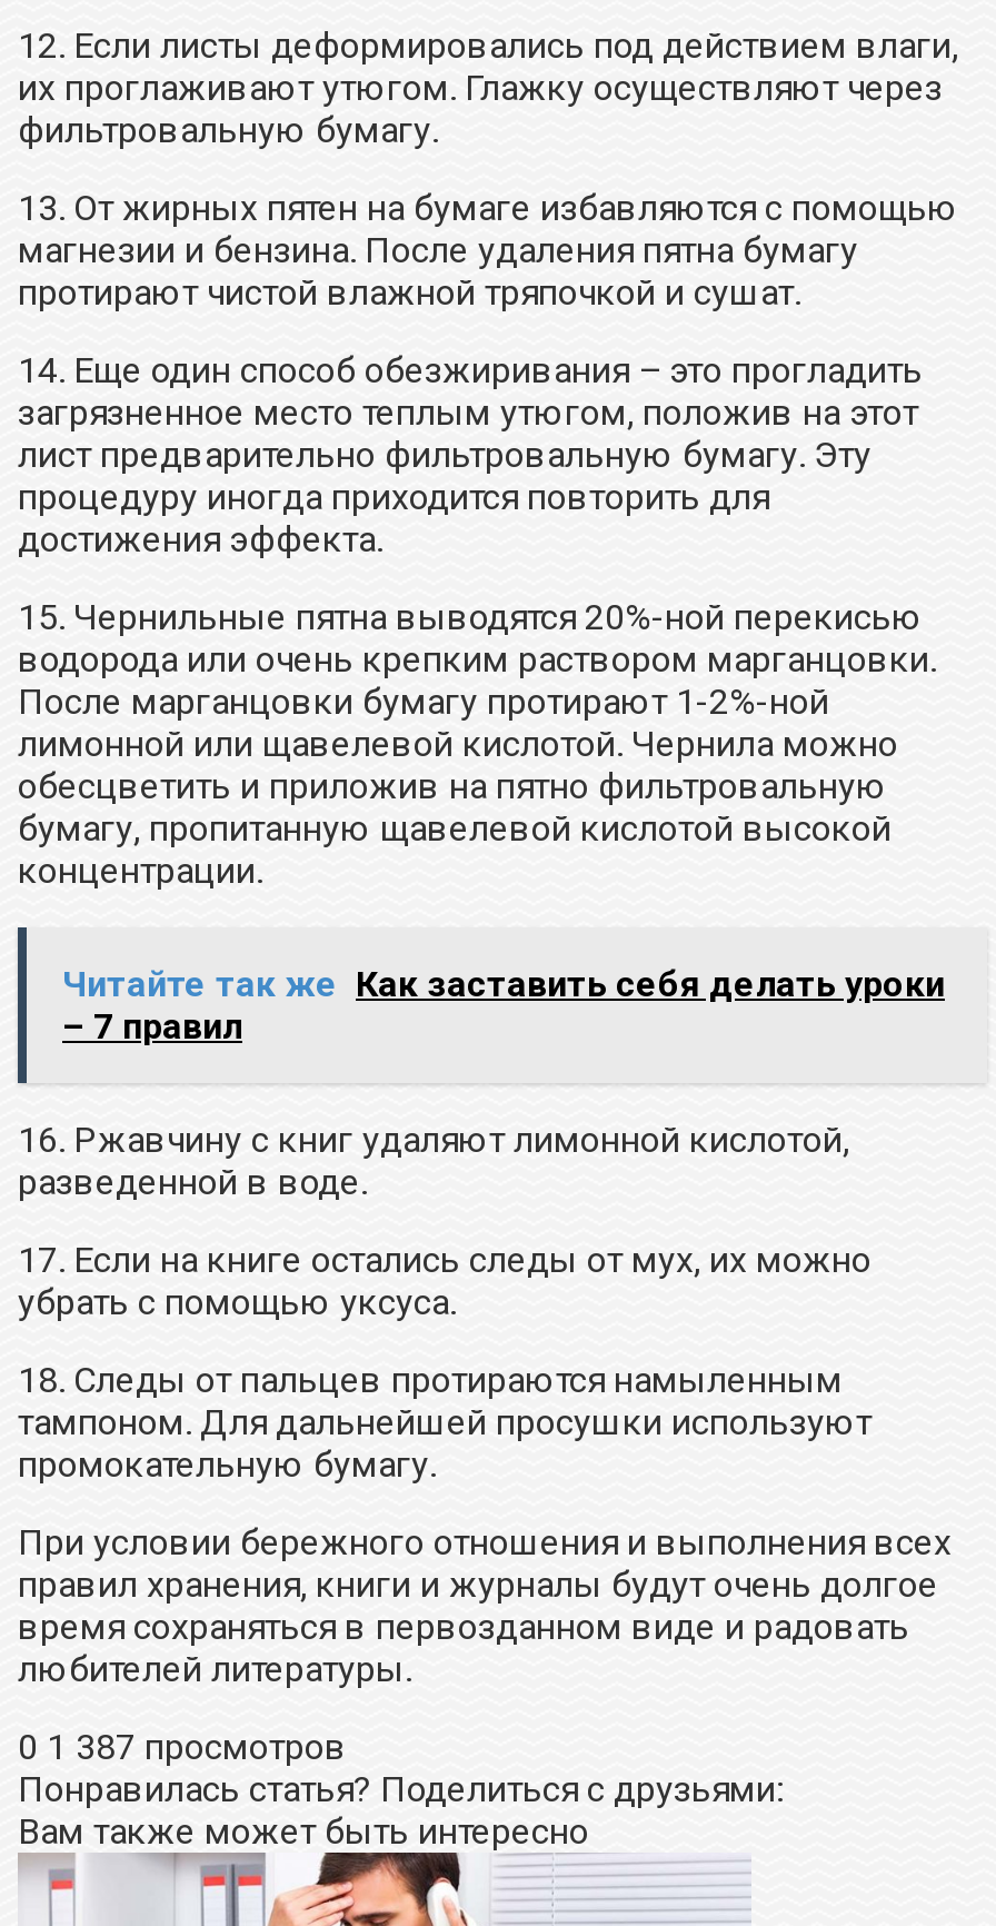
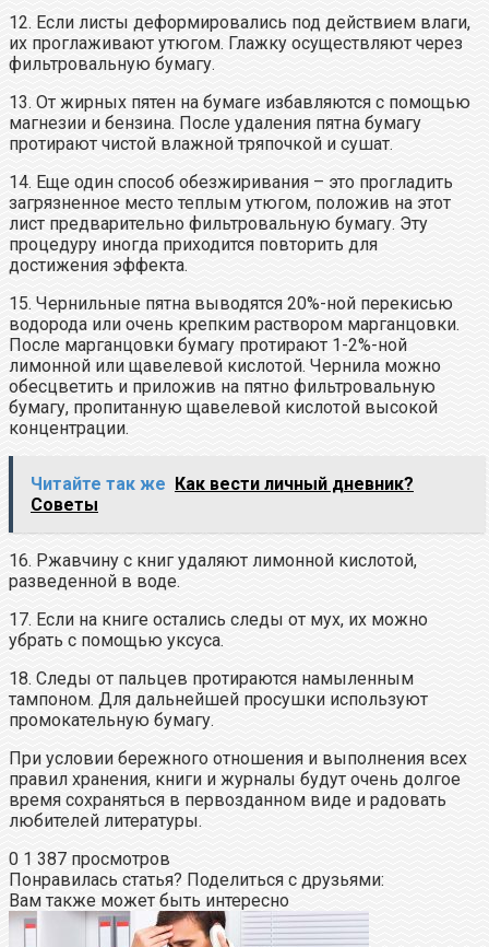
- Читайте так же Как заставить себя делать уроки
- – 7 правил
+ Читайте так же Как вести личный дневник?
+ Советы
